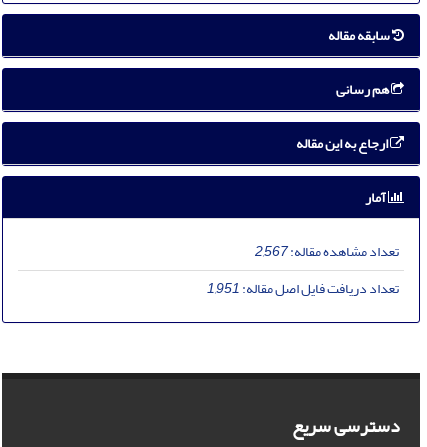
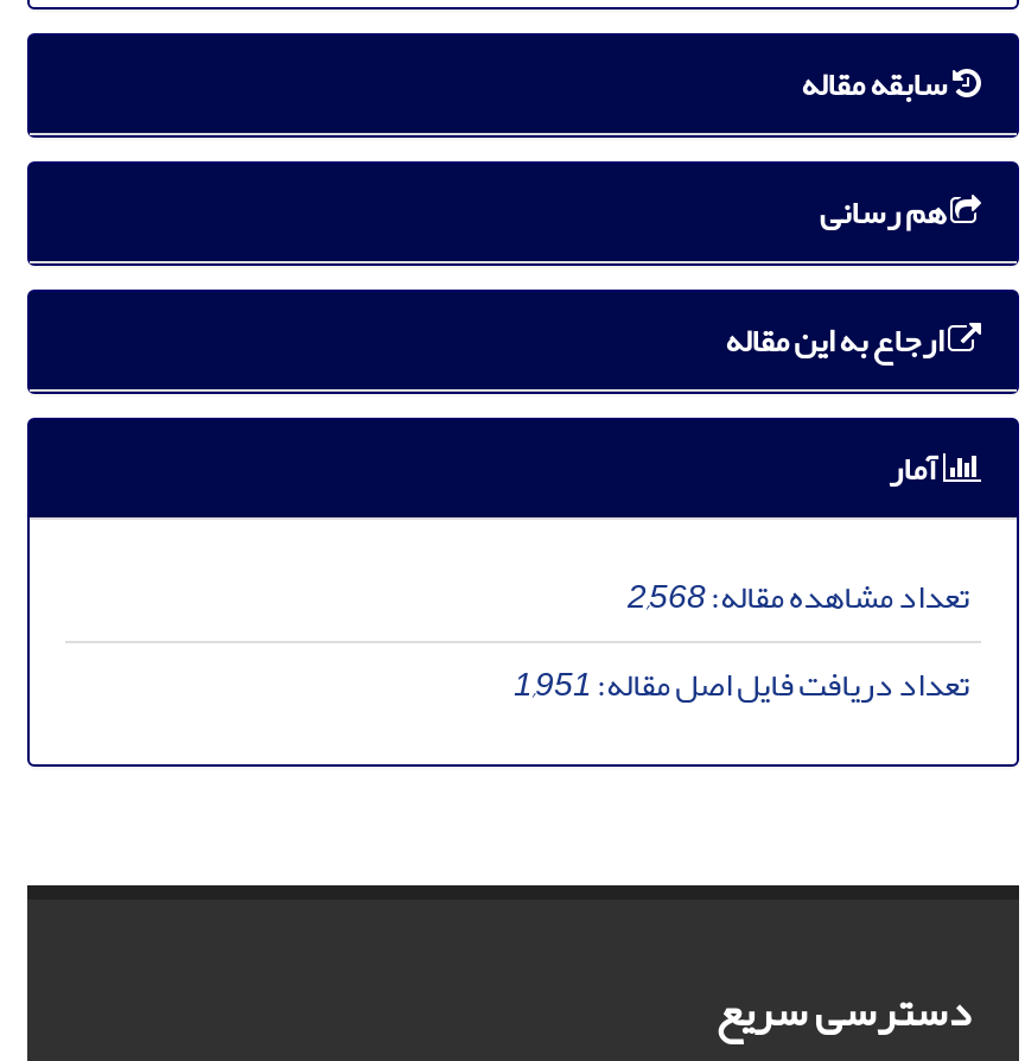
- تعداد مشاهده مقاله:2,567
+ تعداد مشاهده مقاله:2,568
